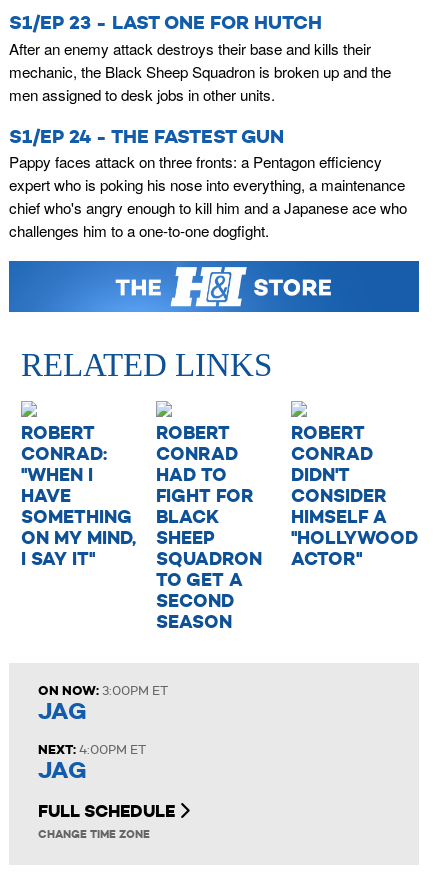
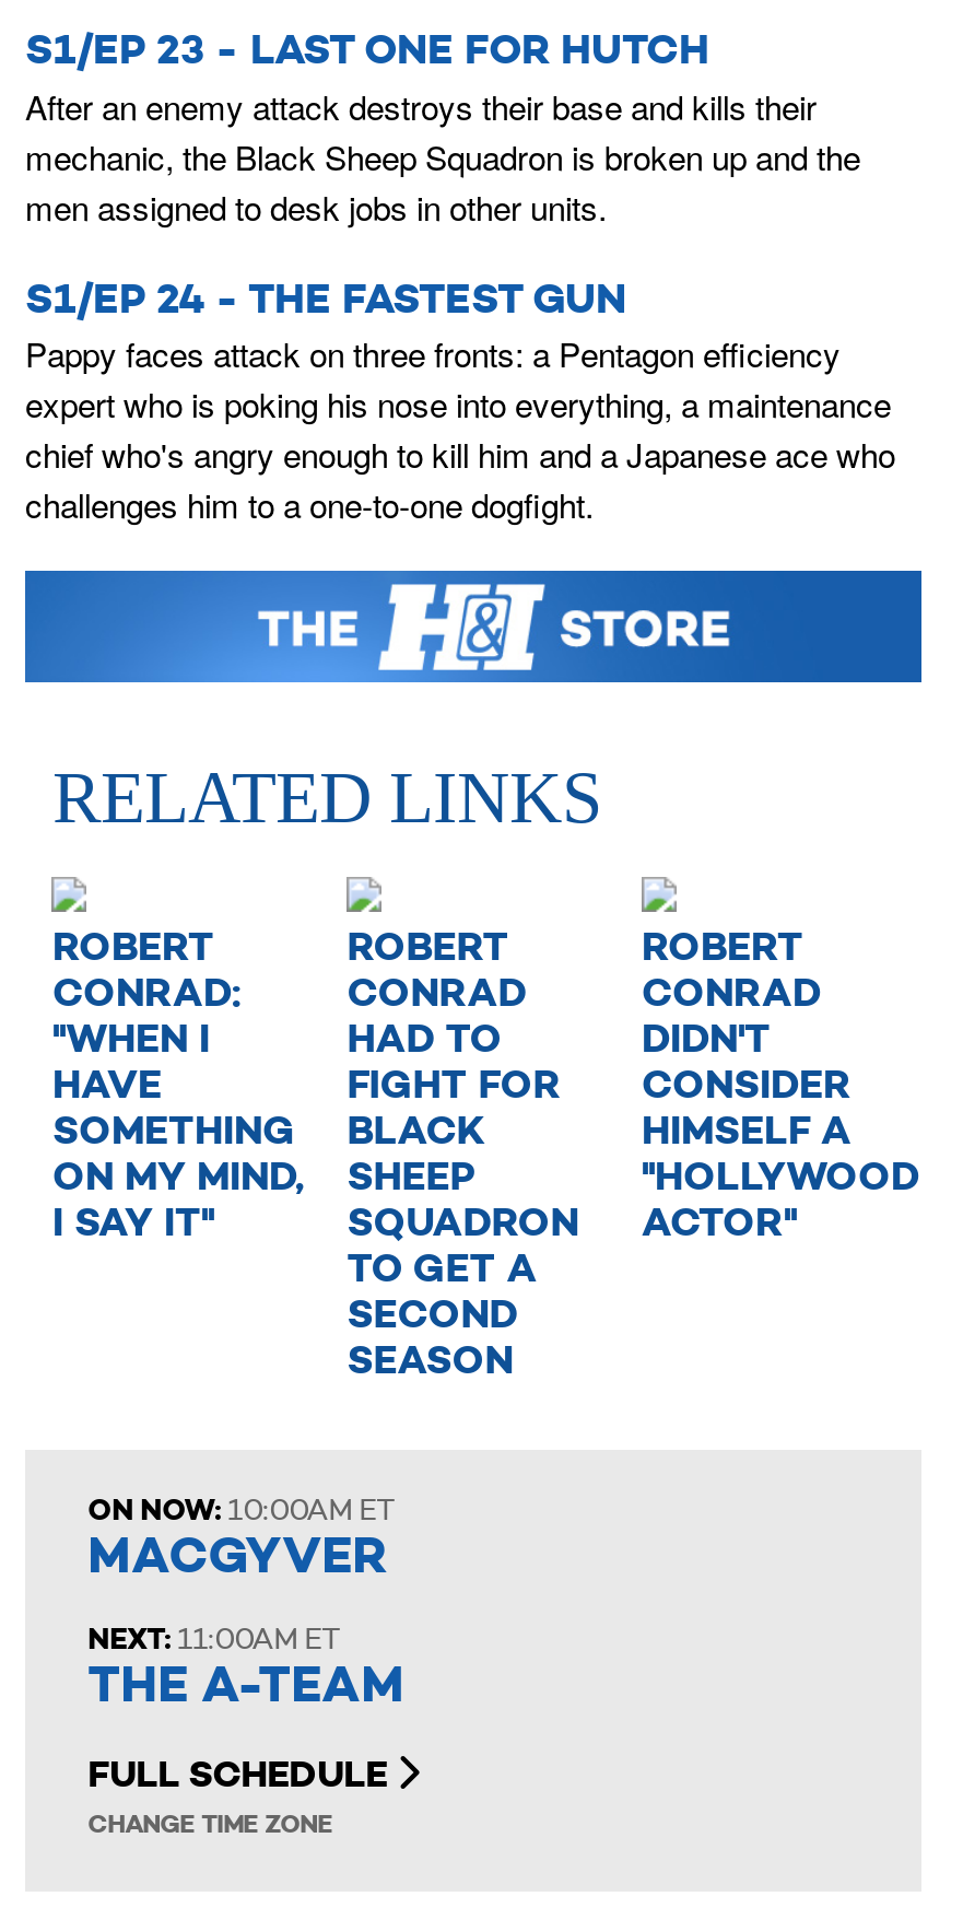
- ON NOW: 3:00PM ET
- JAG
+ ON NOW: 10:00AM ET
+ MACGYVER

- NEXT: 4:00PM ET
- JAG
+ NEXT: 11:00AM ET
+ THE A-TEAM
